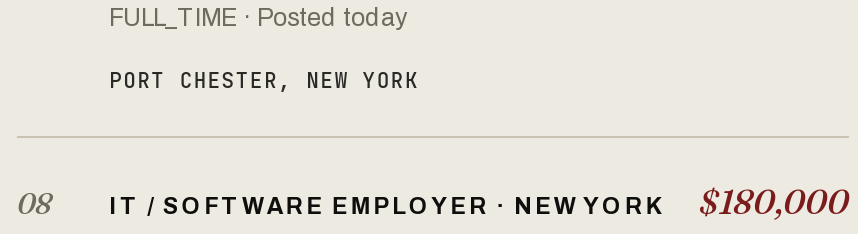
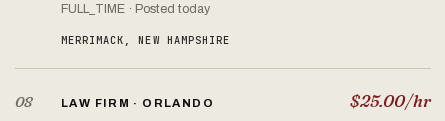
- PORT CHESTER, NEW YORK
+ MERRIMACK, NEW HAMPSHIRE

- $180,000
+ $25.00/hr

- IT / SOFTWARE EMPLOYER · NEW YORK
+ LAW FIRM · ORLANDO
